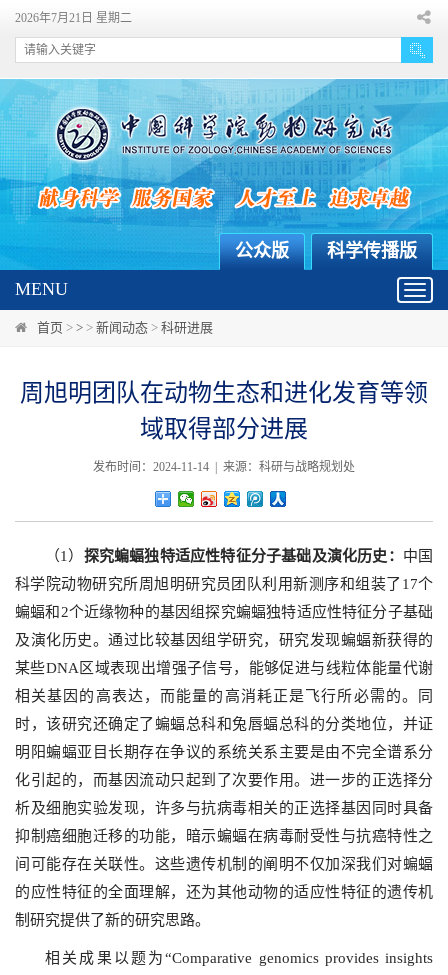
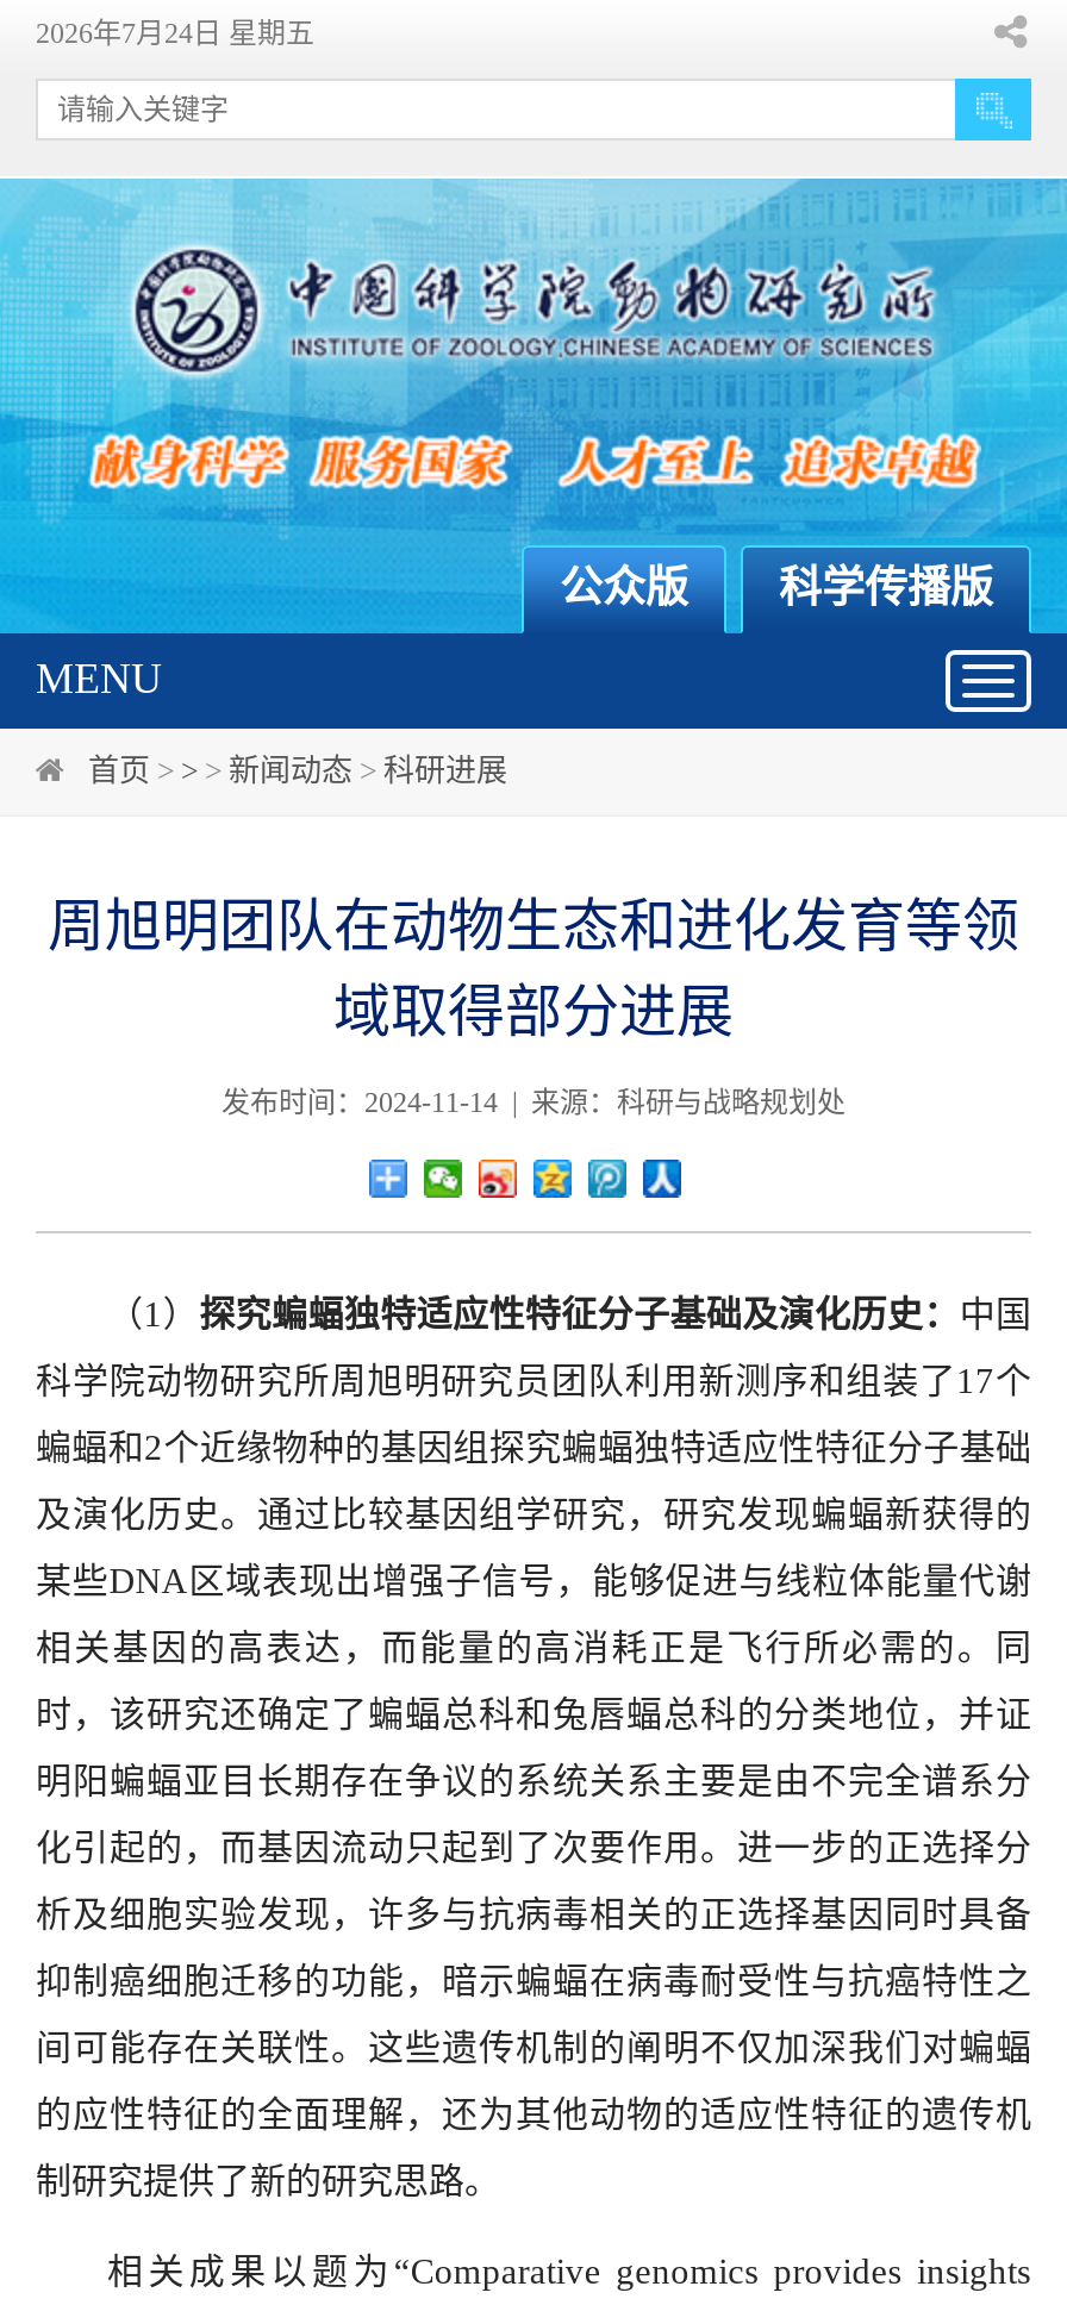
- 2026年7月21日 星期二
+ 2026年7月24日 星期五
